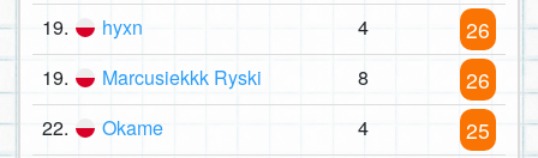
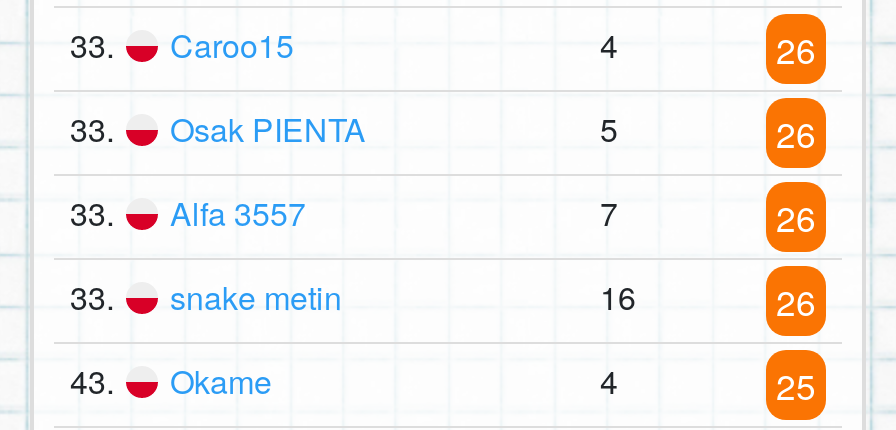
- 19.
- hyxn
+ 33.
+ Caroo15

- 19.
- Marcusiekkk Ryski
- 8
+ 33.
+ Osak PIENTA
+ 5

- 22.
+ 33.
+ Alfa 3557
+ 7
+ 26
+ 33.
+ snake metin
+ 16
+ 26
+ 43.
